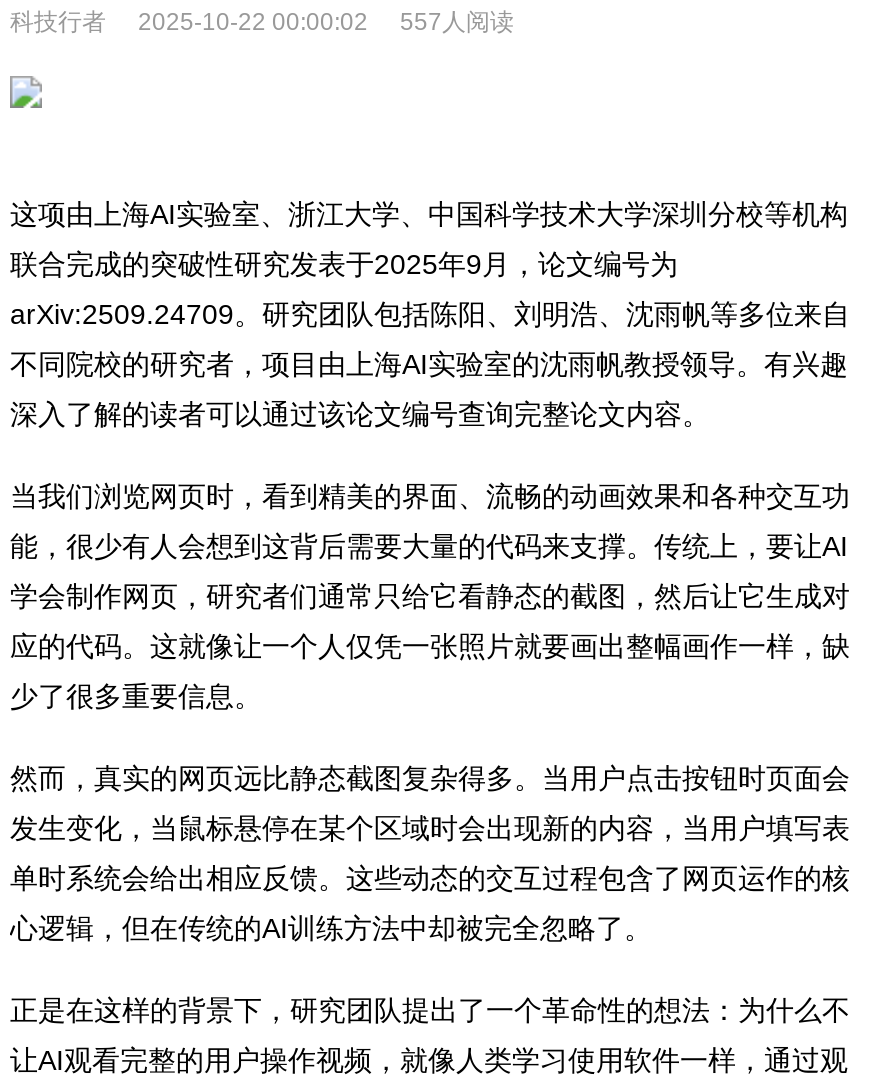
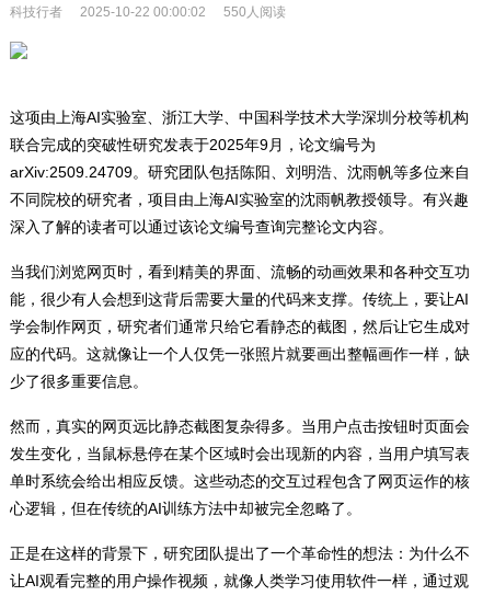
- 科技行者 2025-10-22 00:00:02 557人阅读
+ 科技行者 2025-10-22 00:00:02 550人阅读
